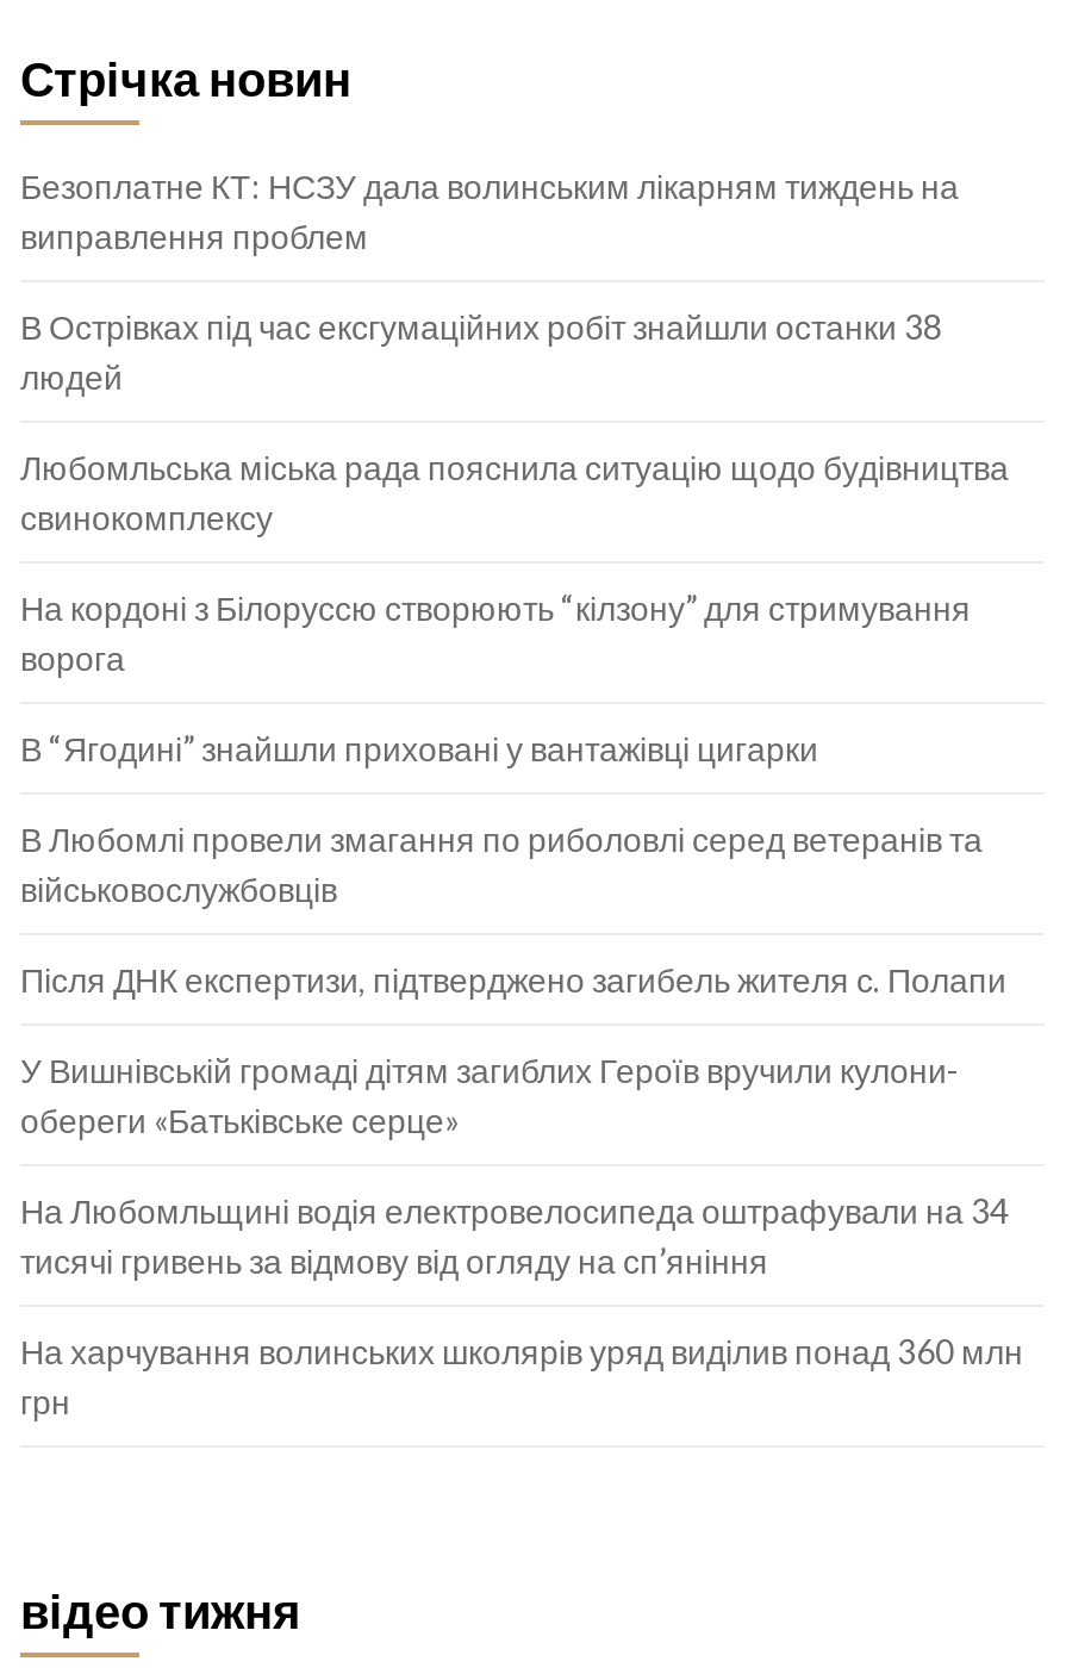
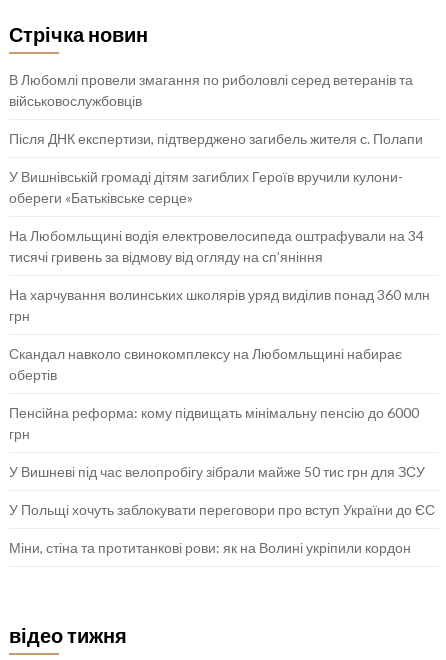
- Безоплатне КТ: НСЗУ дала волинським лікарням тиждень на
- виправлення проблем
- В Острівках під час ексгумаційних робіт знайшли останки 38
- людей
- Любомльська міська рада пояснила ситуацію щодо будівництва
- свинокомплексу
- На кордоні з Білоруссю створюють “кілзону” для стримування
- ворога
- В “Ягодині” знайшли приховані у вантажівці цигарки

moved up: В Любомлі провели змагання по риболовлі серед ветеранів та | військовослужбовців | Після ДНК експертизи, підтверджено загибель жителя с. Полапи | ... | На харчування волинських школярів уряд виділив понад 360 млн | грн

+ Скандал навколо свинокомплексу на Любомльщині набирає
+ обертів
+ Пенсійна реформа: кому підвищать мінімальну пенсію до 6000
+ грн
+ У Вишневі під час велопробігу зібрали майже 50 тис грн для ЗСУ
+ У Польщі хочуть заблокувати переговори про вступ України до ЄС
+ Міни, стіна та протитанкові рови: як на Волині укріпили кордон
